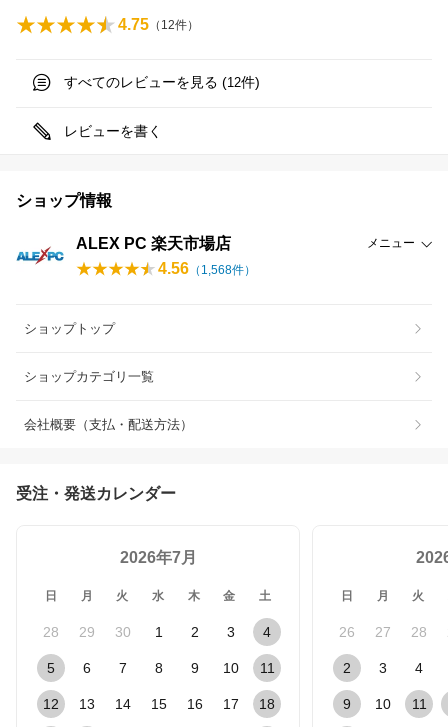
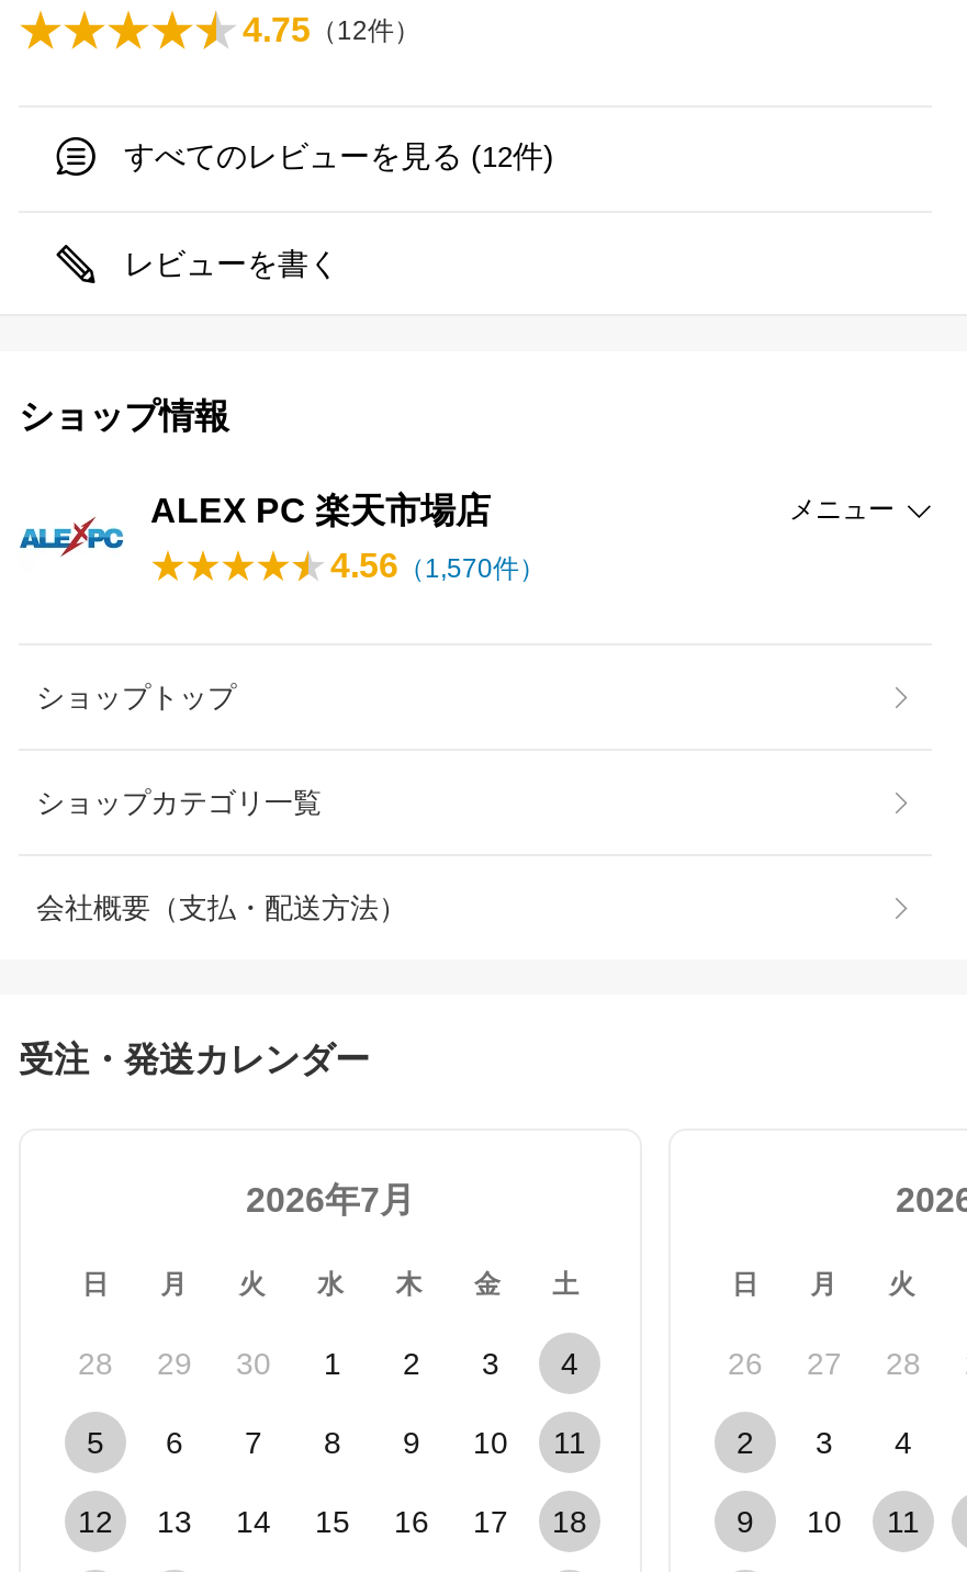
- 4.56（1,568件）
+ 4.56（1,570件）
